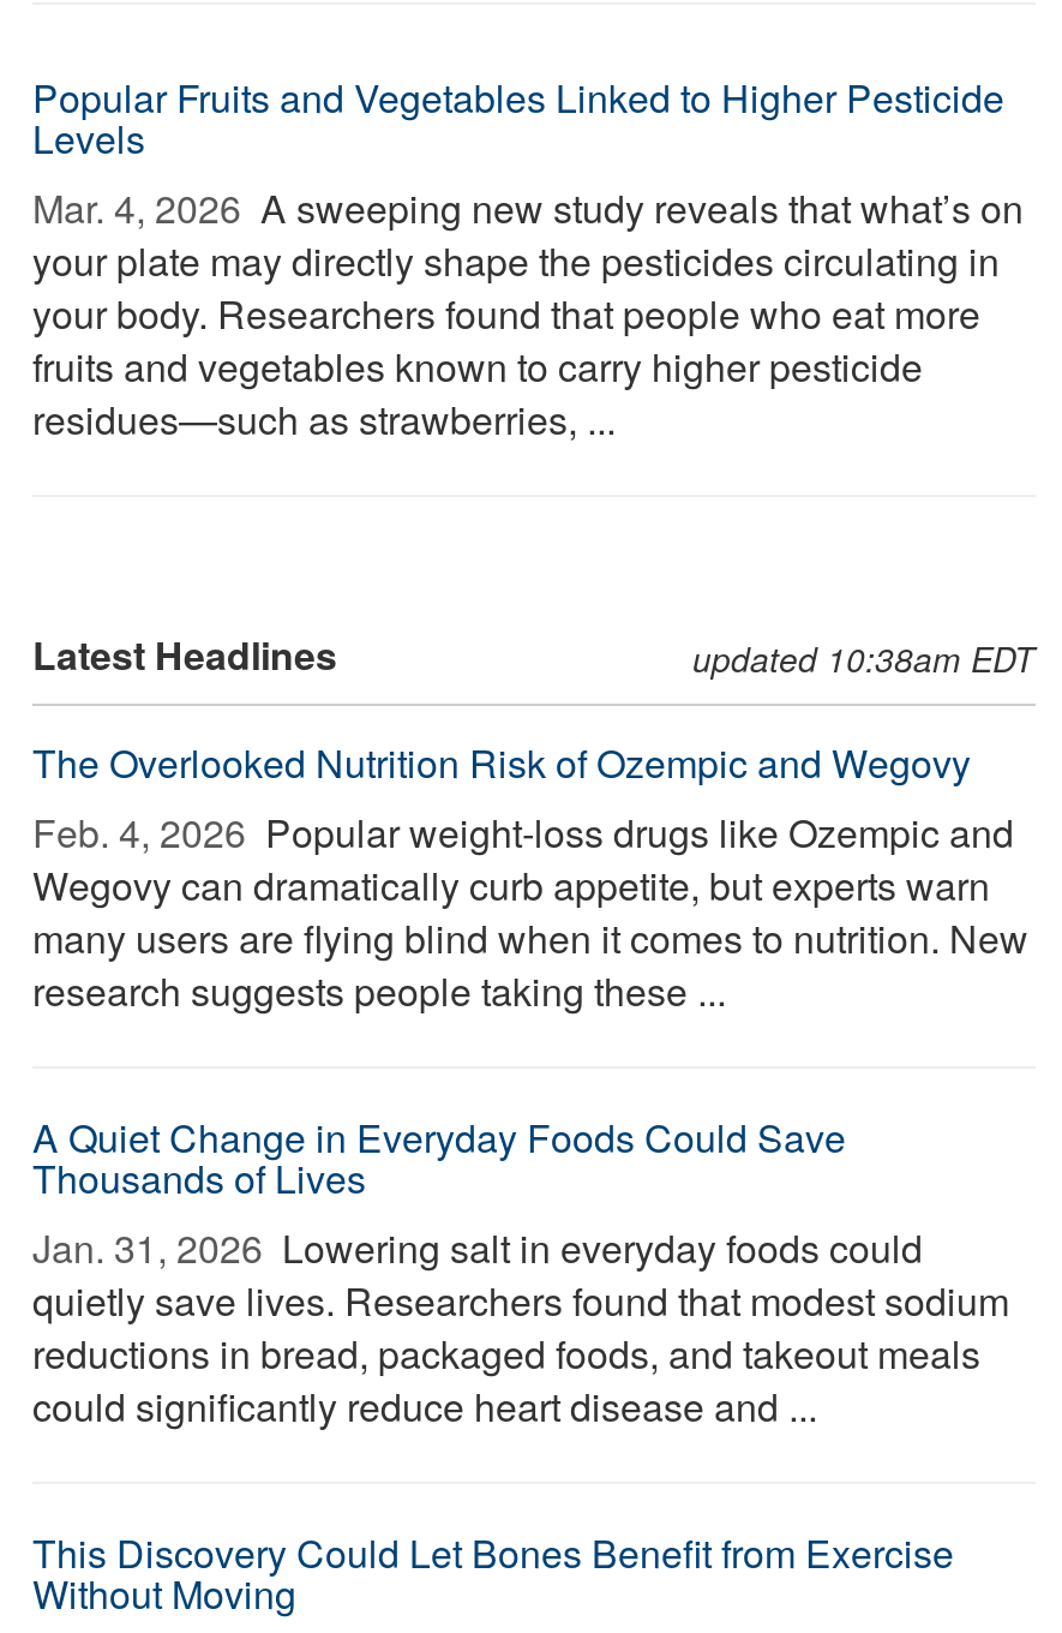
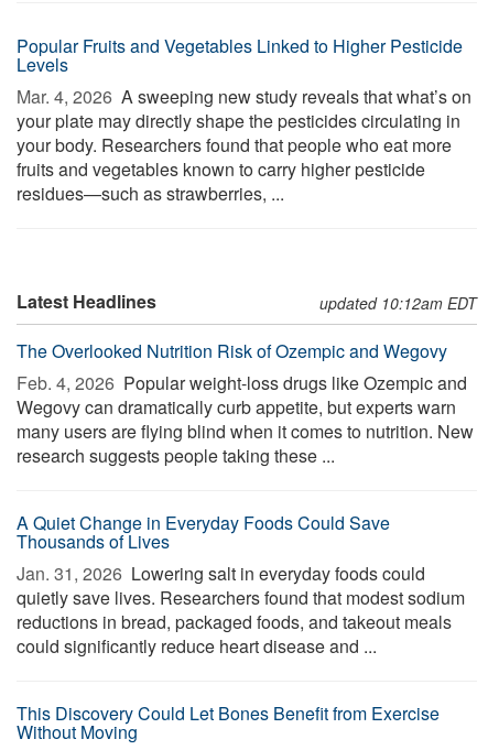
- updated 10:38am EDT
+ updated 10:12am EDT
